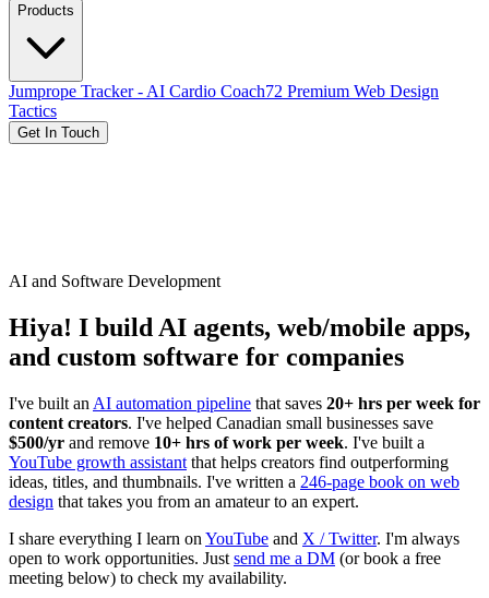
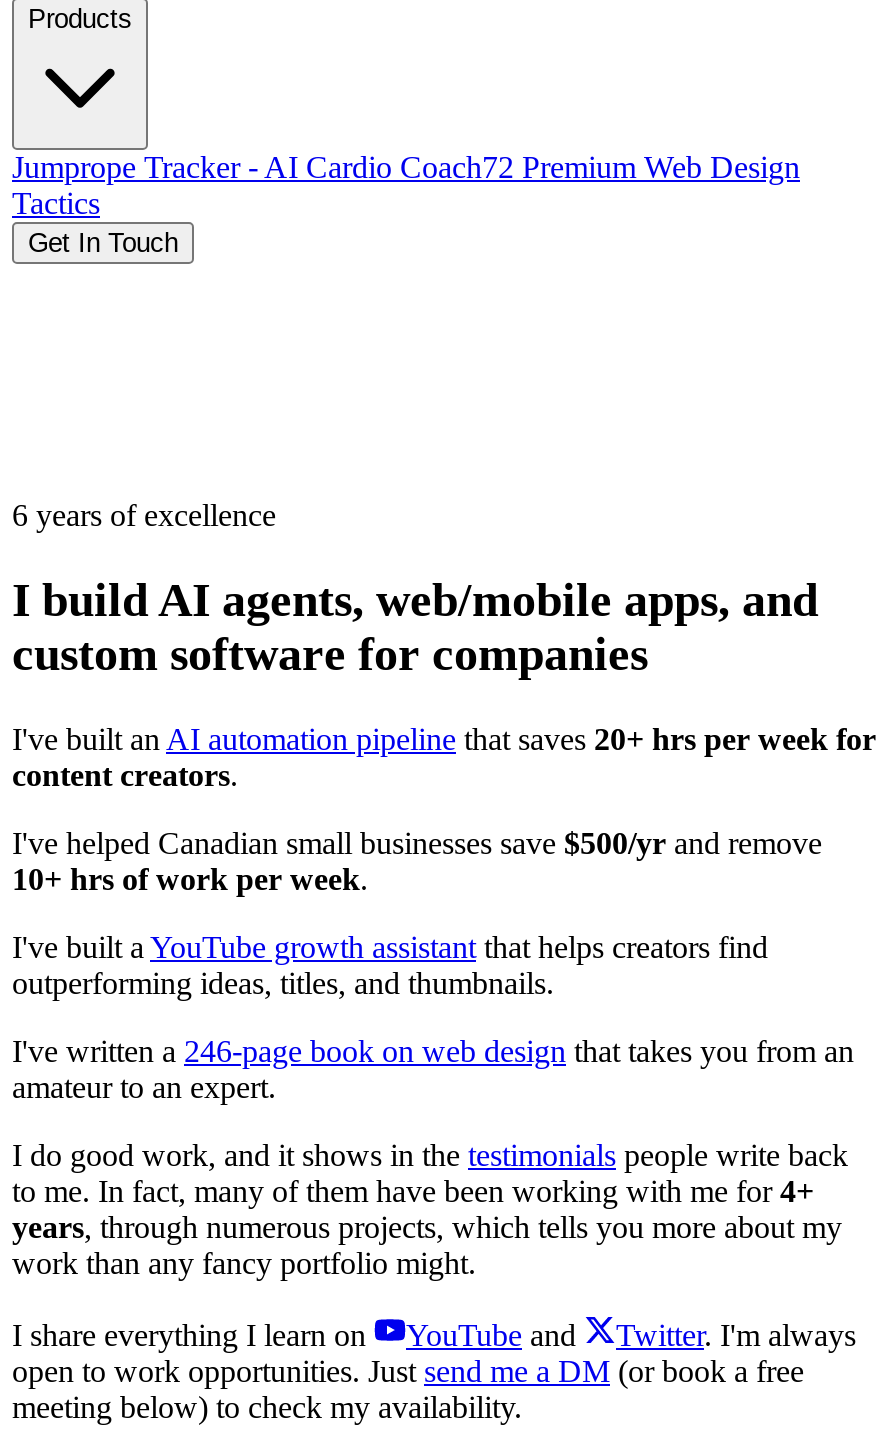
- AI and Software Development
+ 6 years of excellence

- Hiya! I build AI agents, web/mobile apps,
- and custom software for companies
+ I build AI agents, web/mobile apps, and
+ custom software for companies

- content creators. I've helped Canadian small businesses save
- $500/yr and remove 10+ hrs of work per week. I've built a
- YouTube growth assistant that helps creators find outperforming
- ideas, titles, and thumbnails. I've written a 246-page book on web
- design that takes you from an amateur to an expert.
- I share everything I learn on YouTube and X / Twitter. I'm always
+ content creators.
+ I've helped Canadian small businesses save $500/yr and remove
+ 10+ hrs of work per week.
+ I've built a YouTube growth assistant that helps creators find
+ outperforming ideas, titles, and thumbnails.
+ I've written a 246-page book on web design that takes you from an
+ amateur to an expert.
+ I do good work, and it shows in the testimonials people write back
+ to me. In fact, many of them have been working with me for 4+
+ years, through numerous projects, which tells you more about my
+ work than any fancy portfolio might.
+ I share everything I learn on
+ YouTube and
+ Twitter. I'm always
